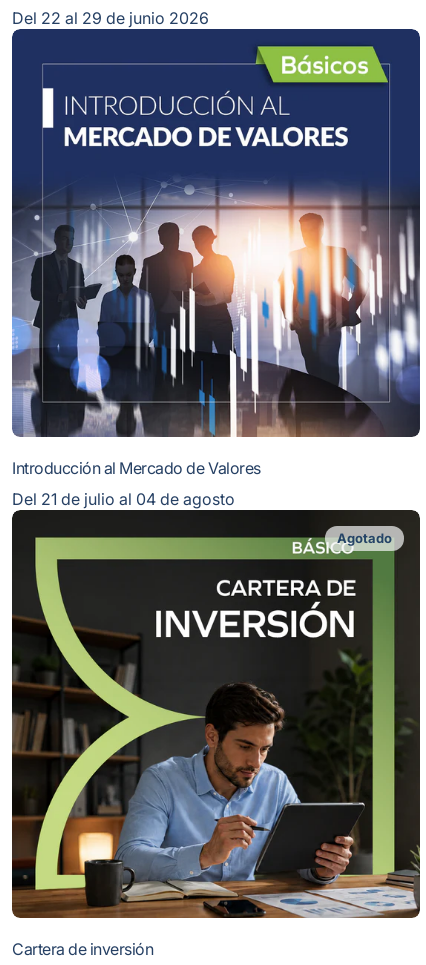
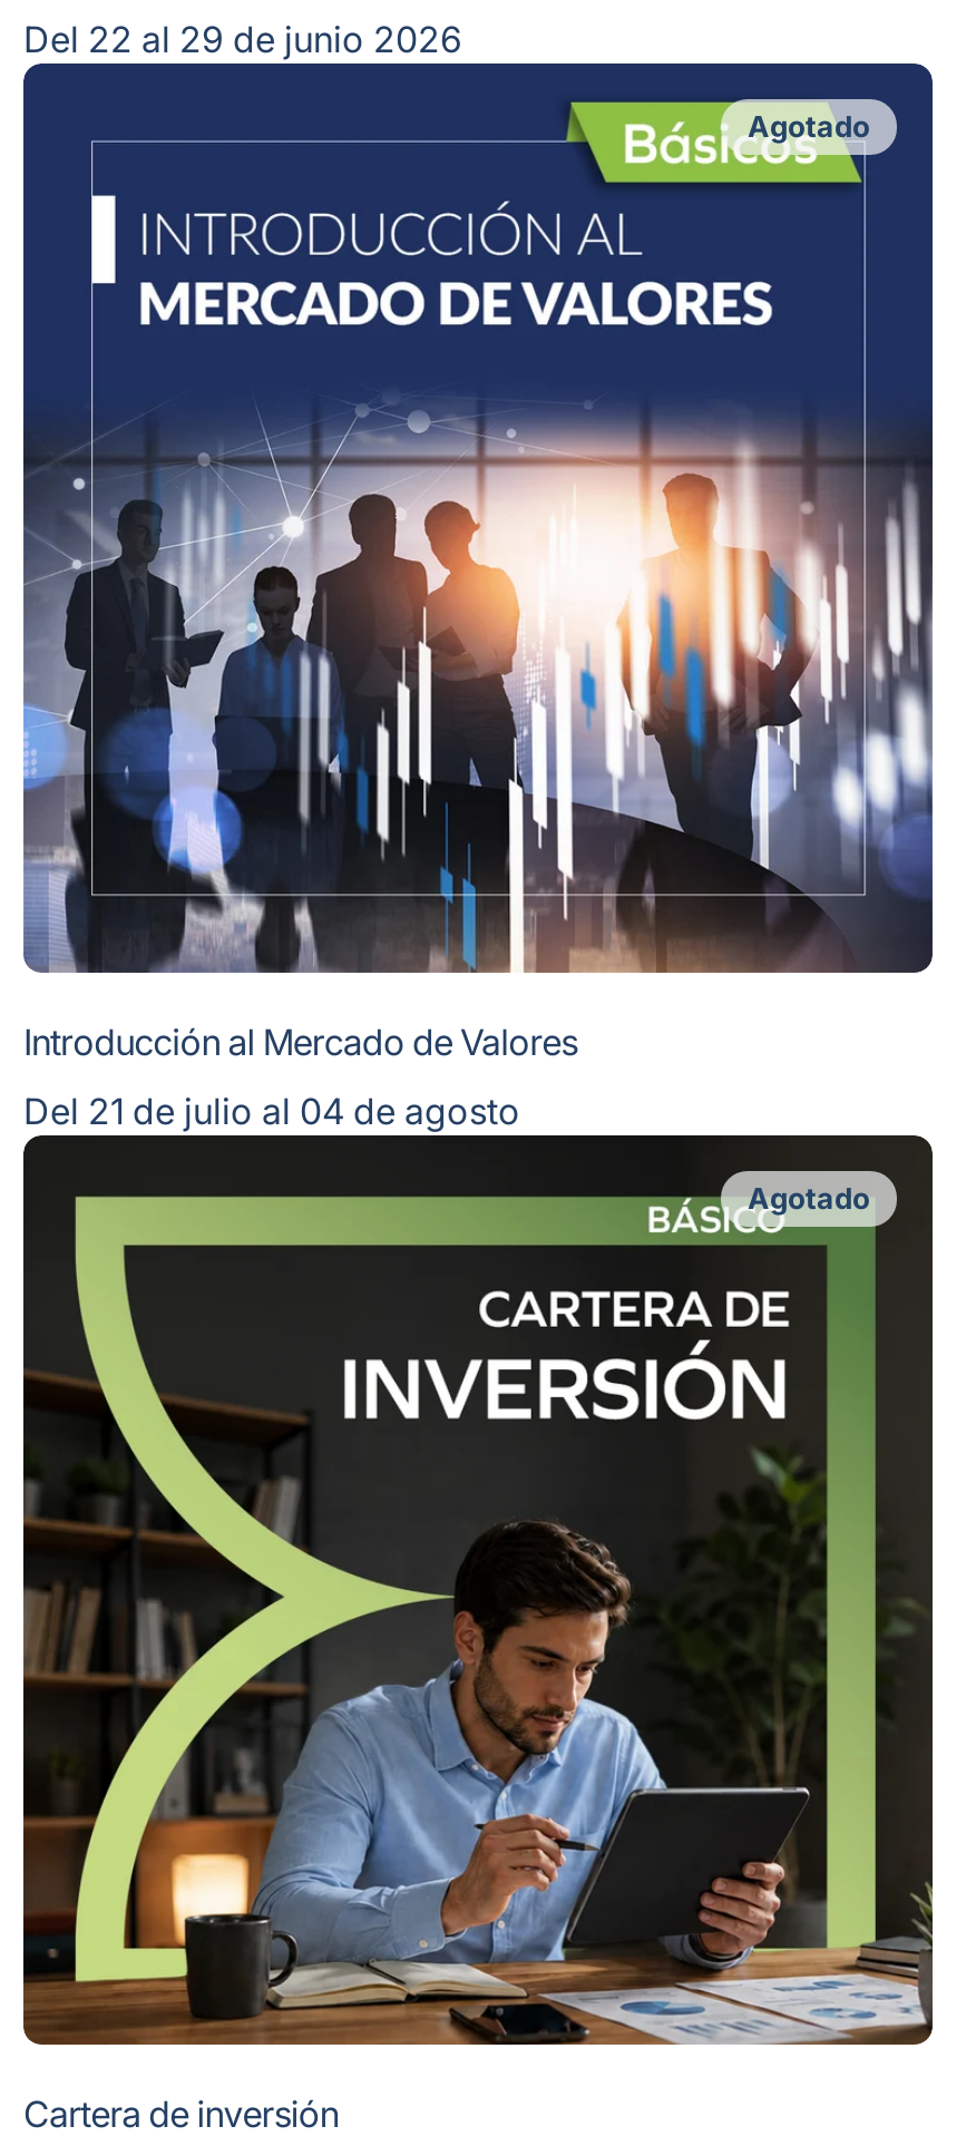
+ Agotado
